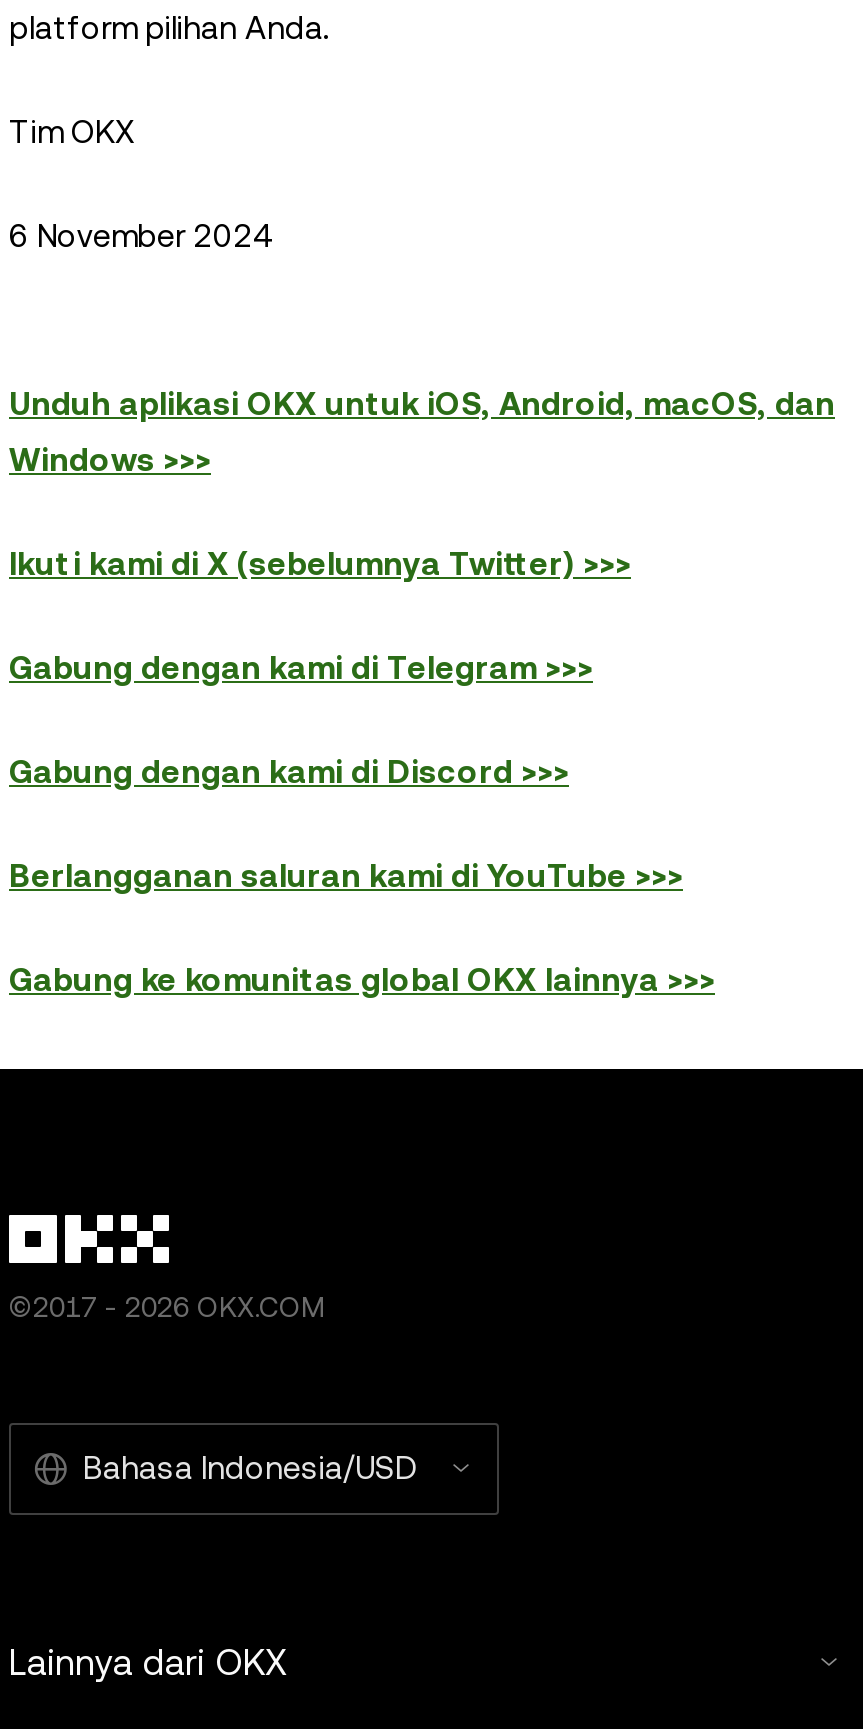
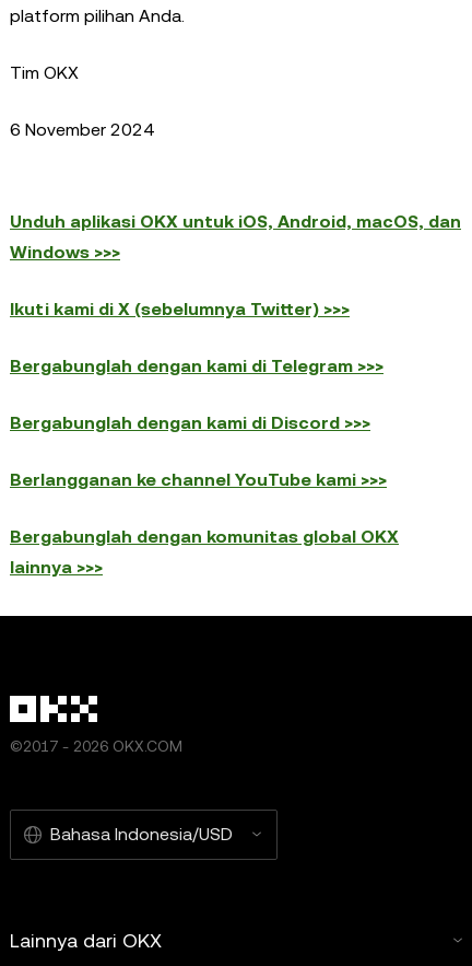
- Gabung dengan kami di Telegram >>>
- Gabung dengan kami di Discord >>>
- Berlangganan saluran kami di YouTube >>>
- Gabung ke komunitas global OKX lainnya >>>
+ Bergabunglah dengan kami di Telegram >>>
+ Bergabunglah dengan kami di Discord >>>
+ Berlangganan ke channel YouTube kami >>>
+ Bergabunglah dengan komunitas global OKX
+ lainnya >>>
